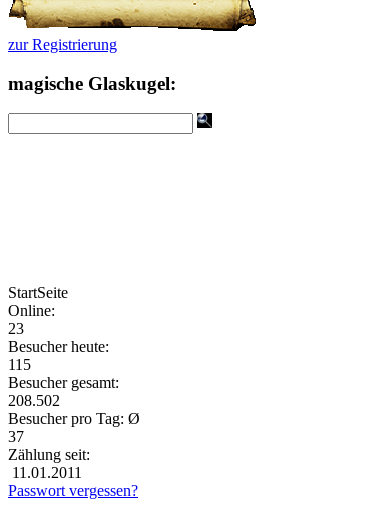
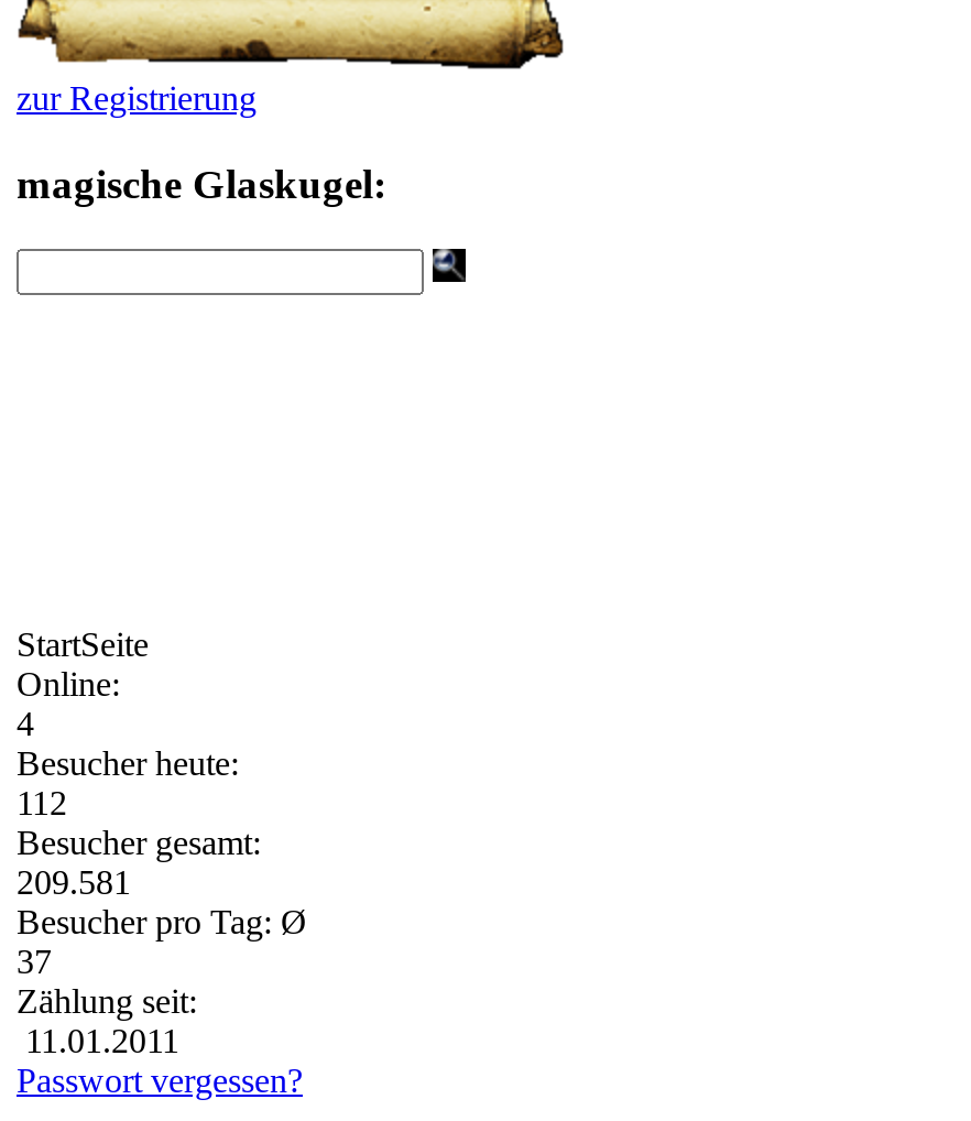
- 23
+ 4

- 115
+ 112

- 208.502
+ 209.581
